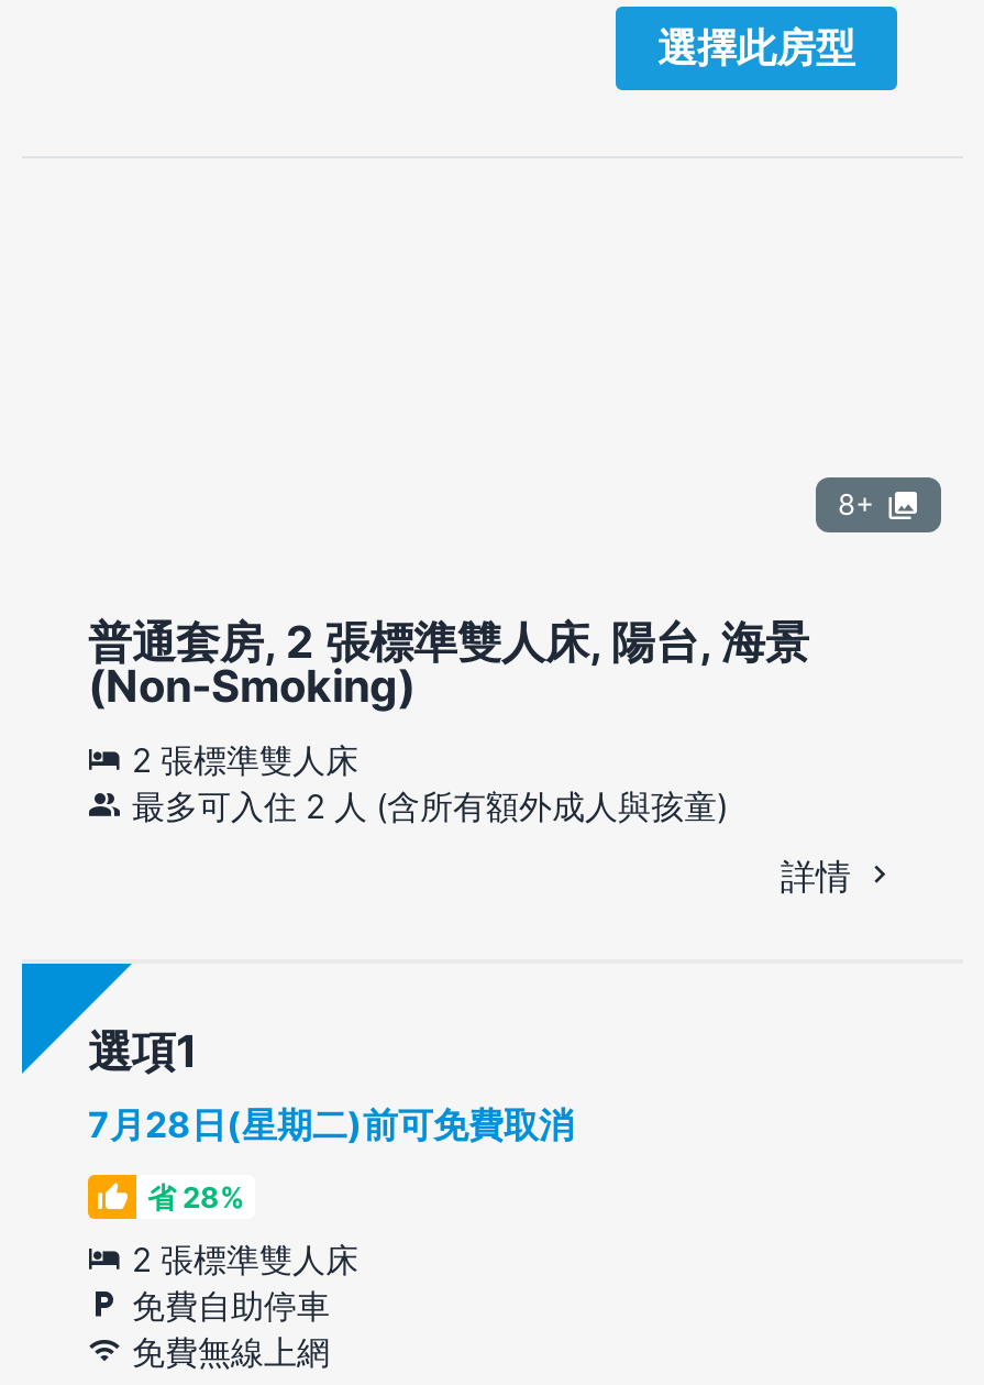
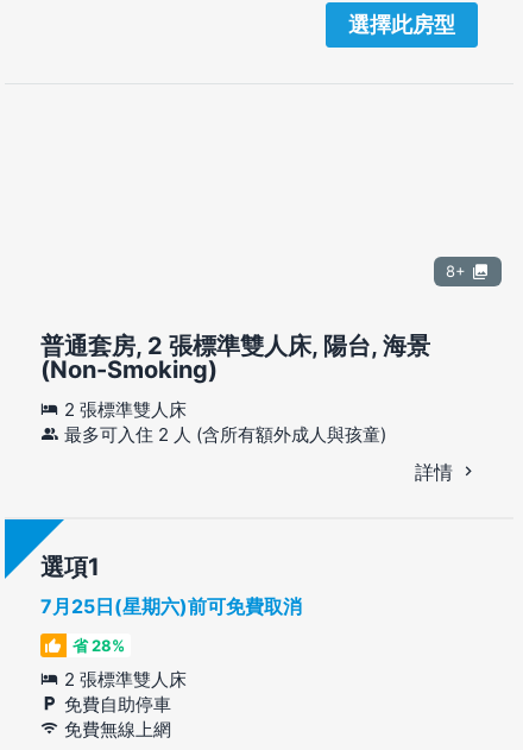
- 7月28日(星期二)前可免費取消
+ 7月25日(星期六)前可免費取消
